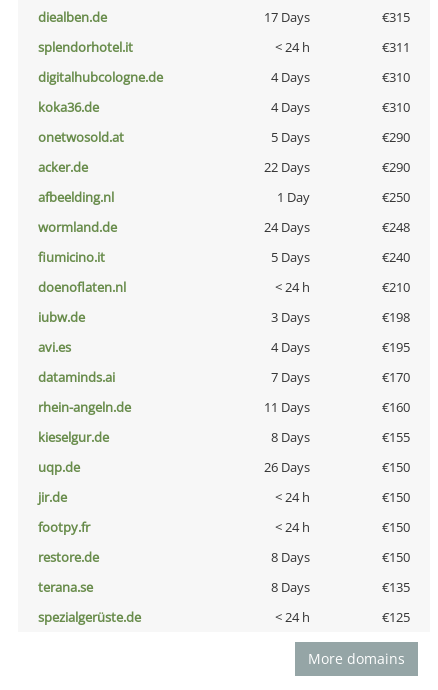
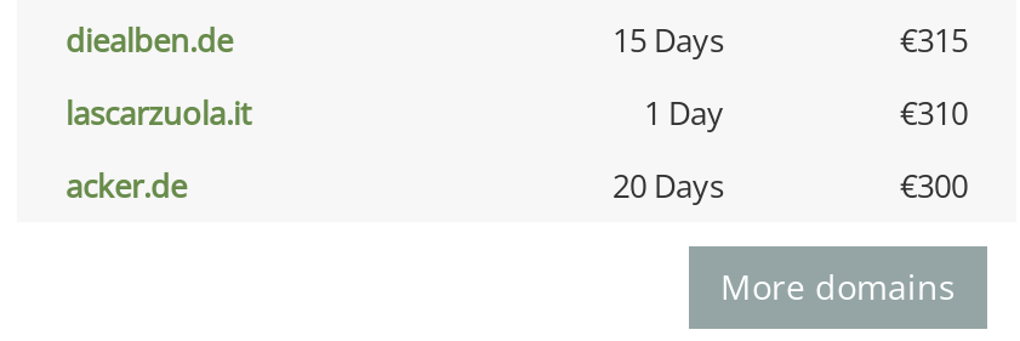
- 17 Days
+ 15 Days

- splendorhotel.it
- < 24 h
- €311
- digitalhubcologne.de
- 4 Days
+ lascarzuola.it
+ 1 Day

- koka36.de
- 4 Days
- €310
- onetwosold.at
- 5 Days
- €290

- 22 Days
- €290
- afbeelding.nl
- 1 Day
- €250
- wormland.de
- 24 Days
- €248
- fiumicino.it
- 5 Days
- €240
- doenoflaten.nl
- < 24 h
- €210
- iubw.de
- 3 Days
- €198
- avi.es
- 4 Days
- €195
- dataminds.ai
- 7 Days
- €170
- rhein-angeln.de
- 11 Days
- €160
- kieselgur.de
- 8 Days
- €155
- uqp.de
- 26 Days
- €150
- jir.de
- < 24 h
- €150
- footpy.fr
- < 24 h
- €150
- restore.de
- 8 Days
- €150
- terana.se
- 8 Days
- €135
- spezialgerüste.de
- < 24 h
- €125
+ 20 Days
+ €300
